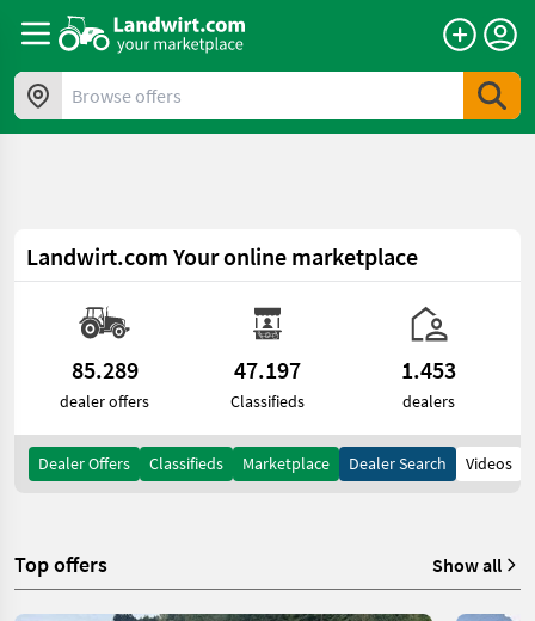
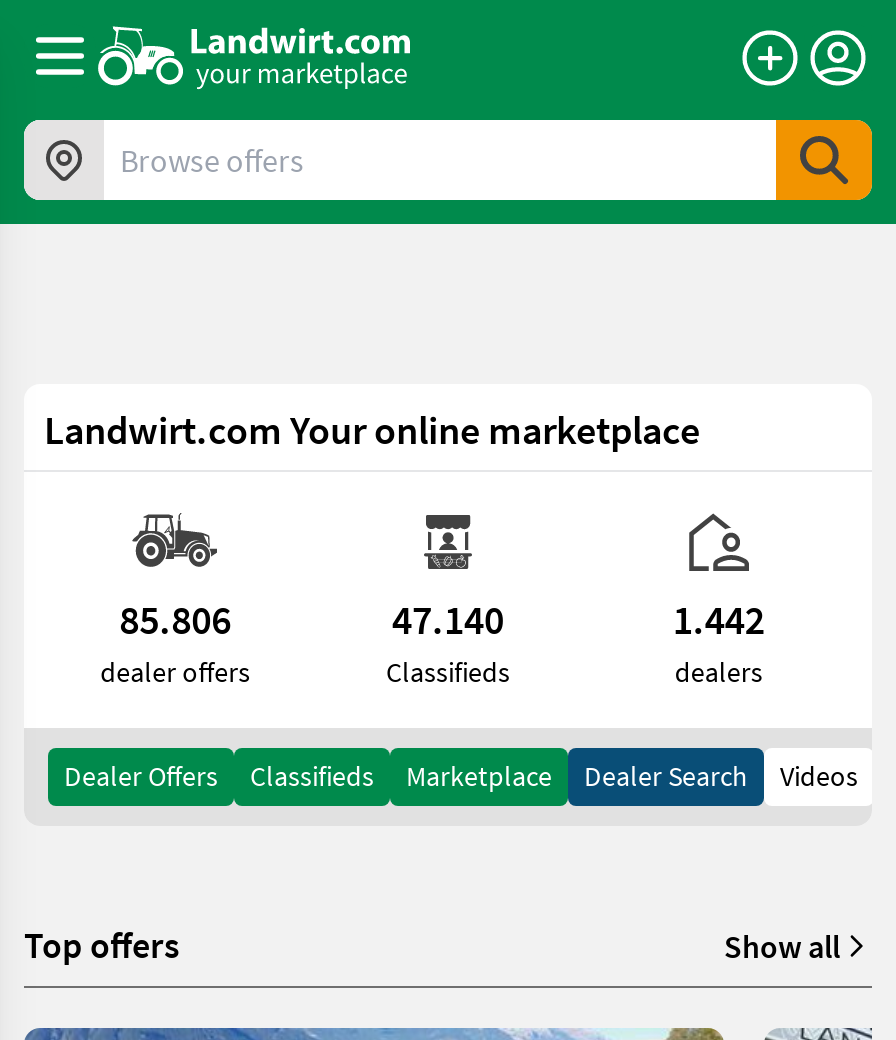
- 85.289
+ 85.806

- 47.197
+ 47.140

- 1.453
+ 1.442
